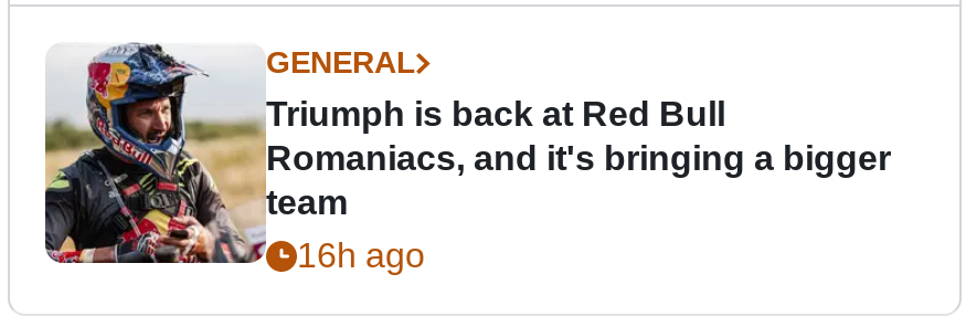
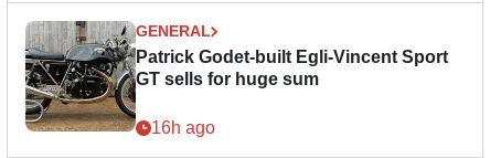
- [image]
- Triumph is back at Red Bull
- Romaniacs, and it's bringing a bigger
- team
+ [image]
+ Patrick Godet-built Egli-Vincent Sport
+ GT sells for huge sum
